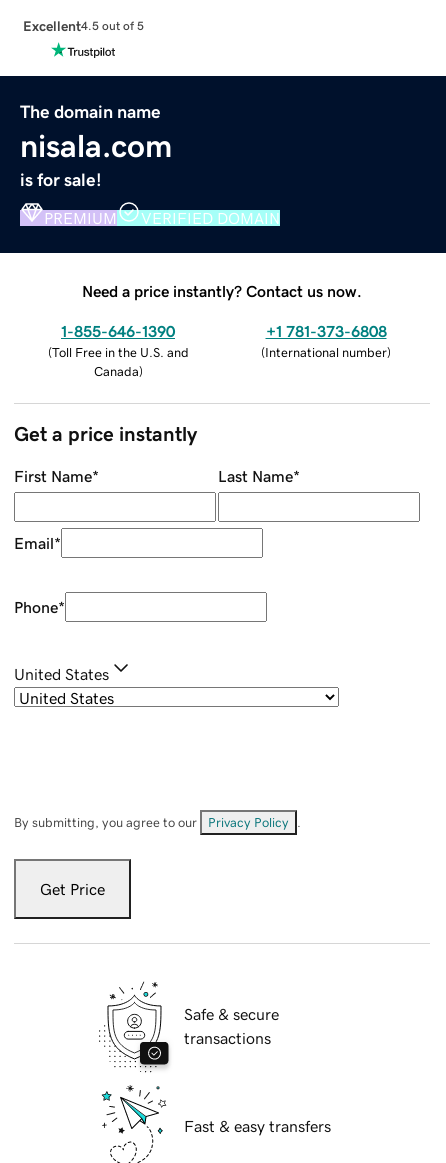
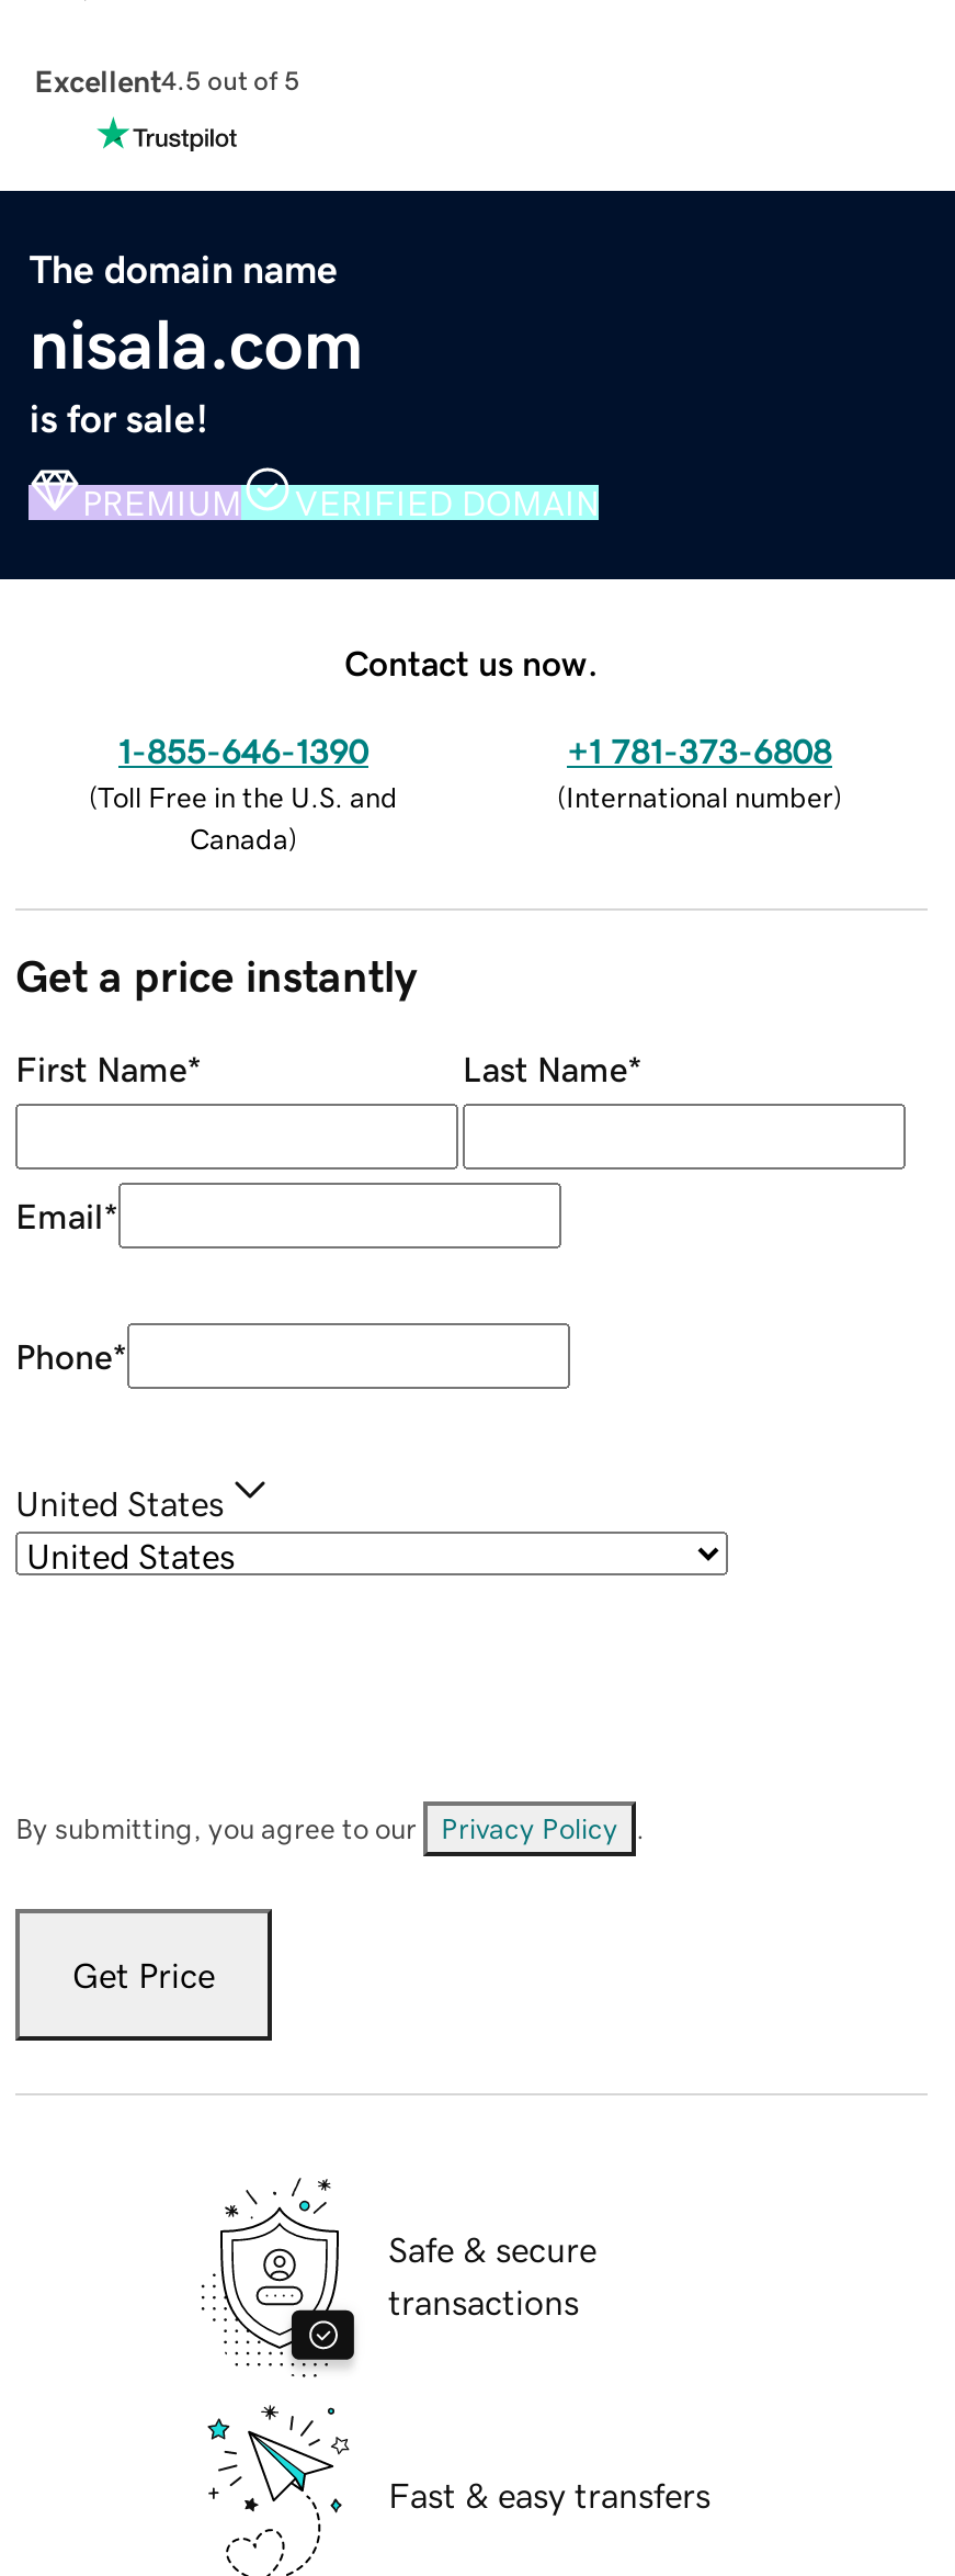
- Need a price instantly? Contact us now.
+ Contact us now.
